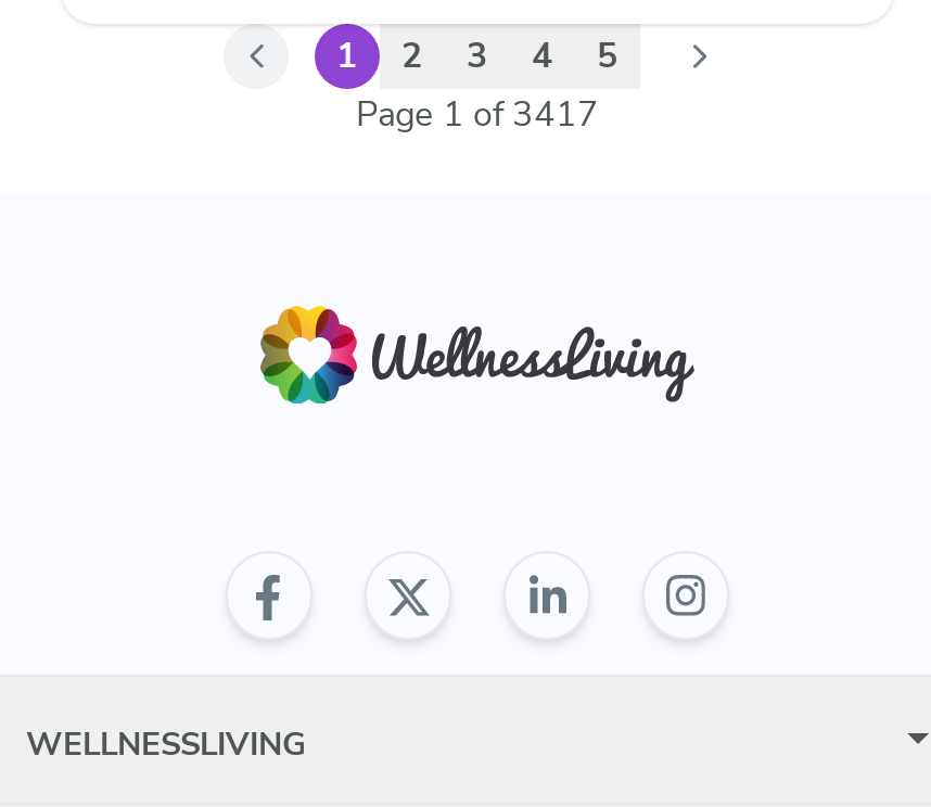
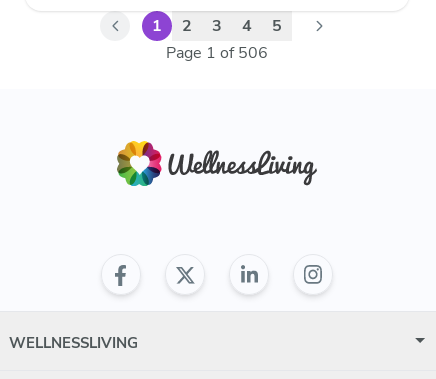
- Page 1 of 3417
+ Page 1 of 506
